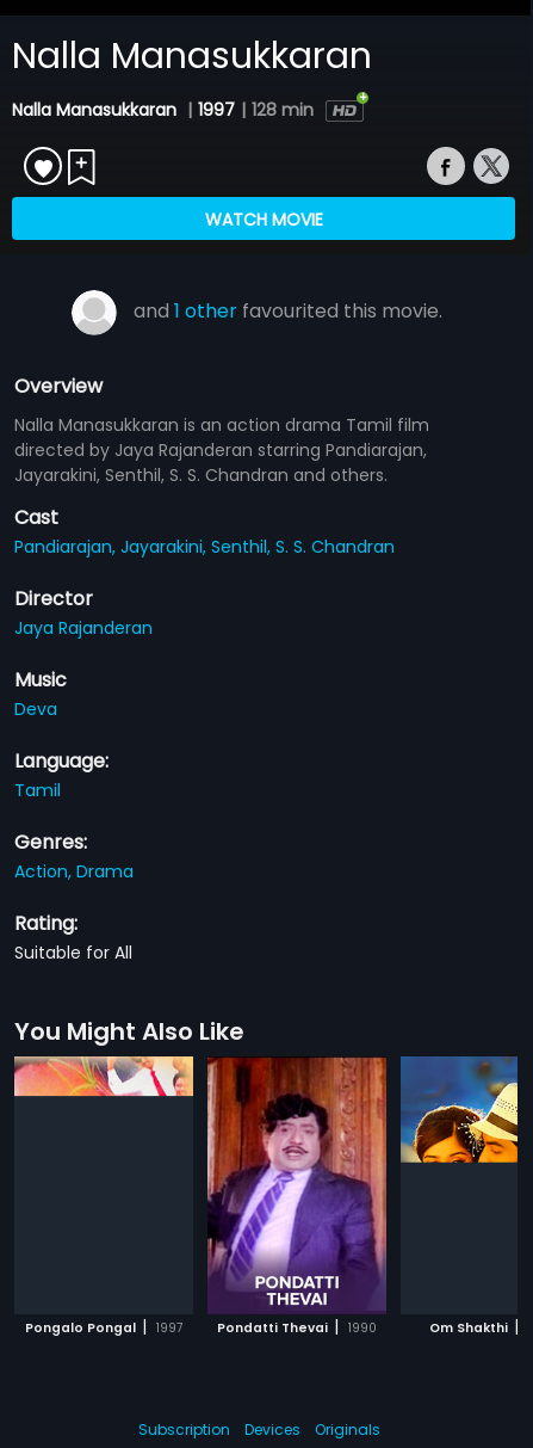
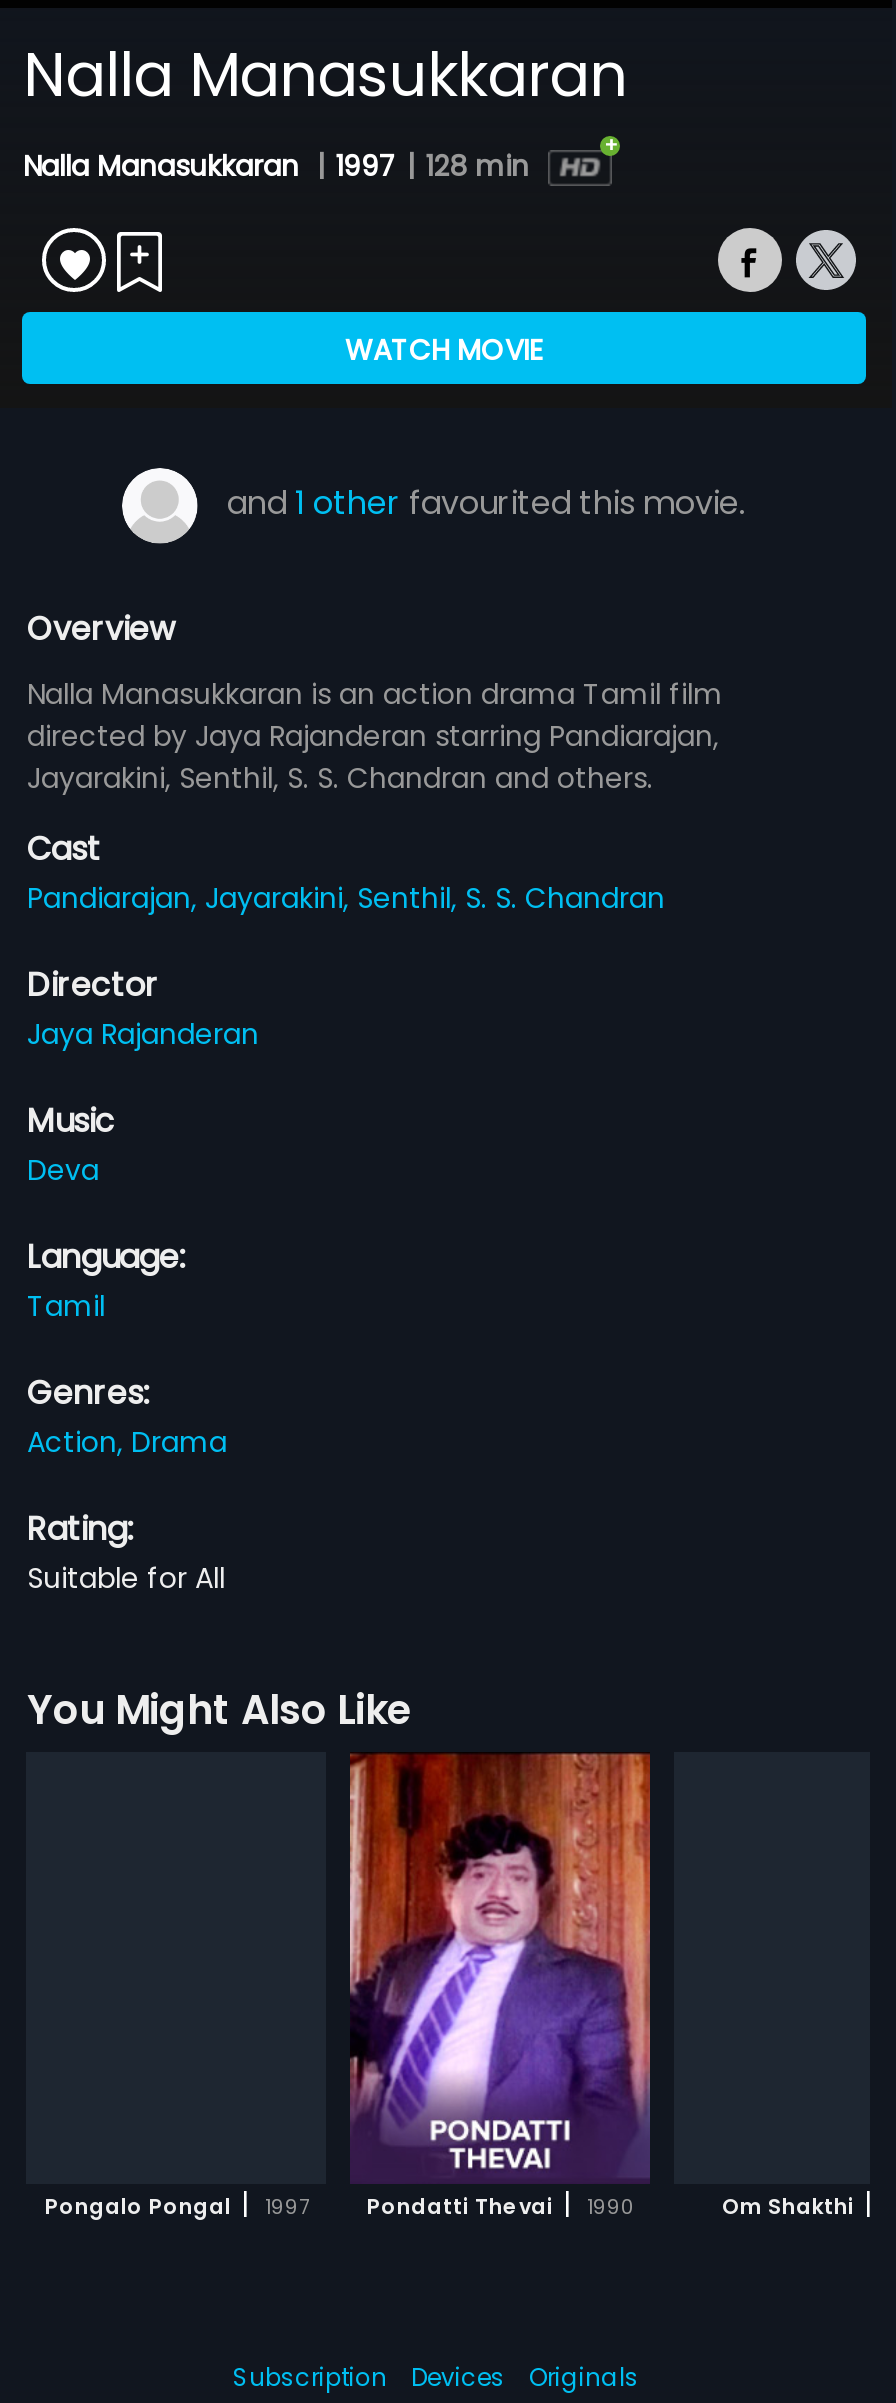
- [image]

- [image]
